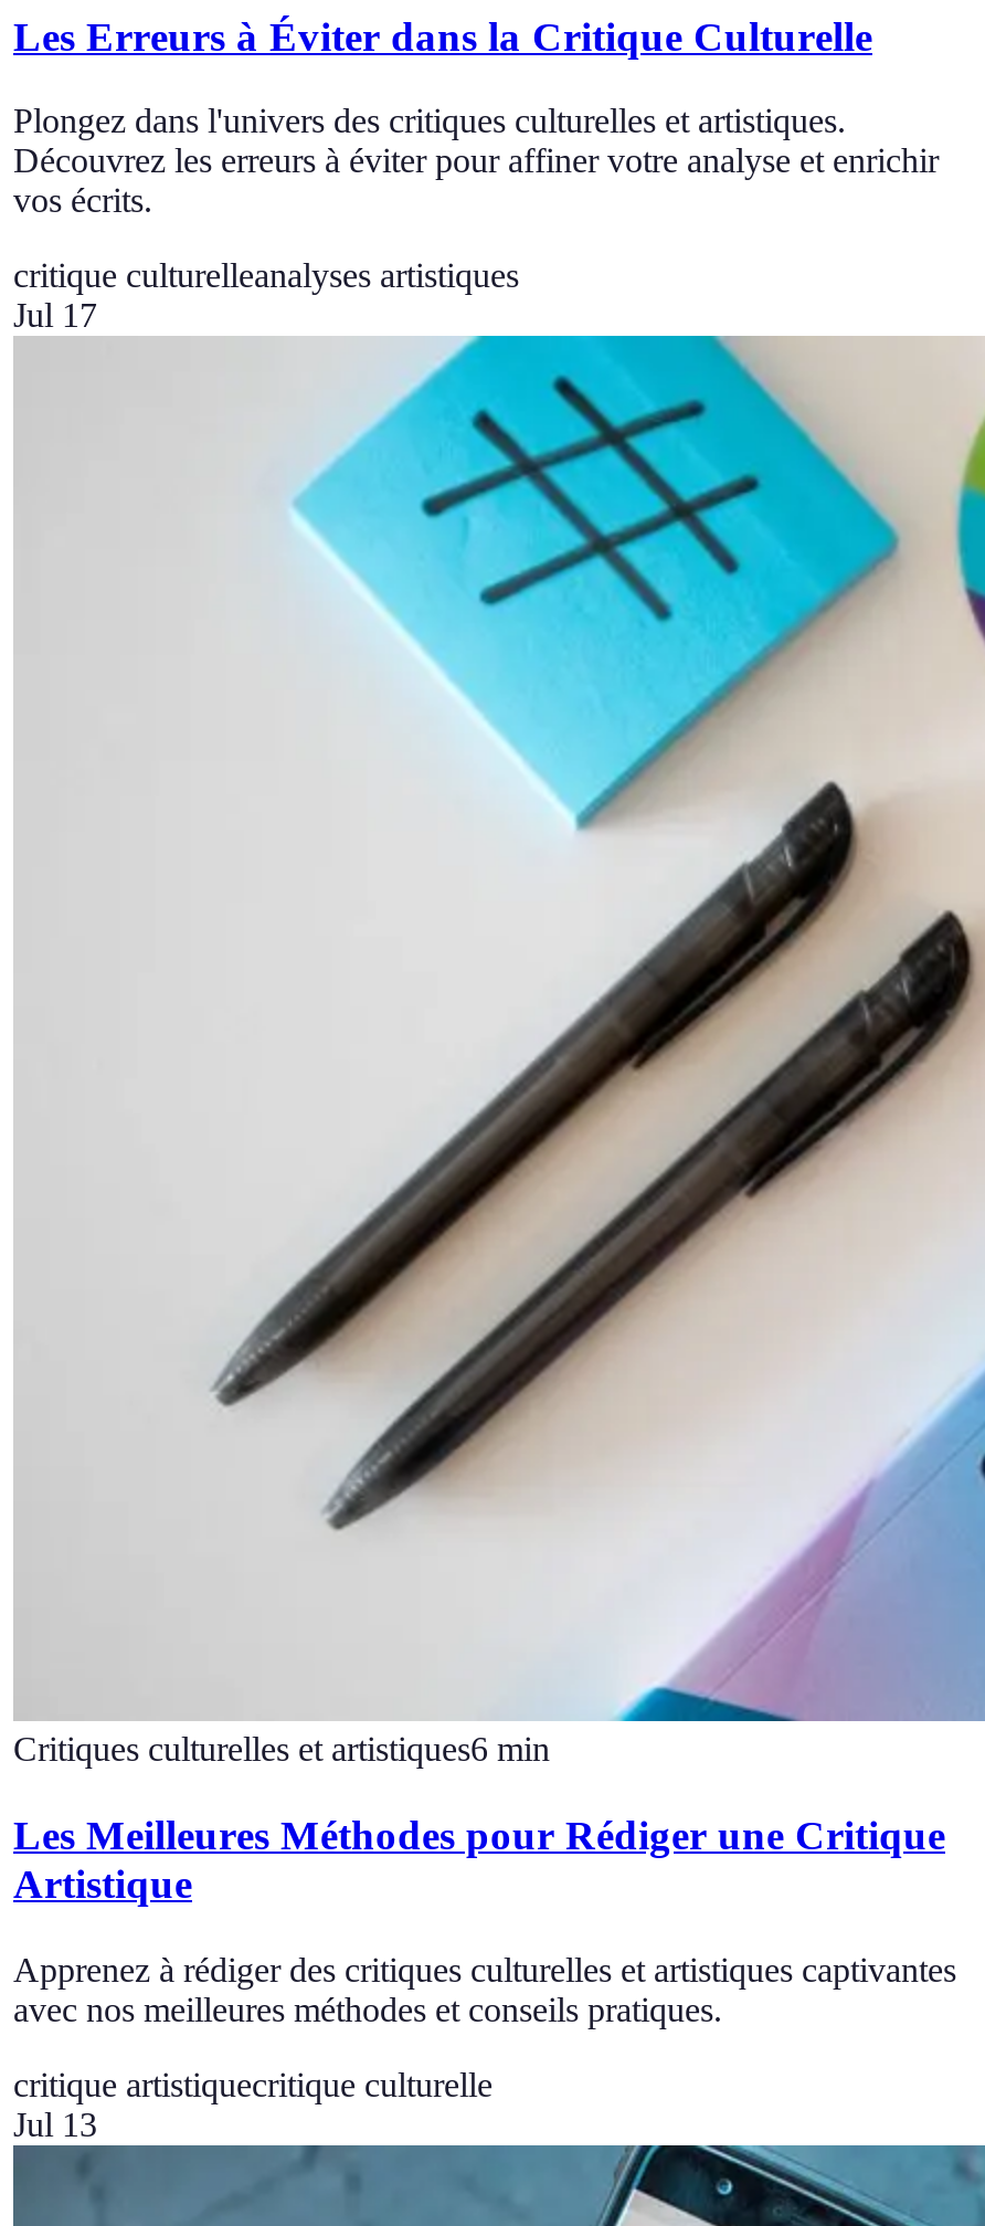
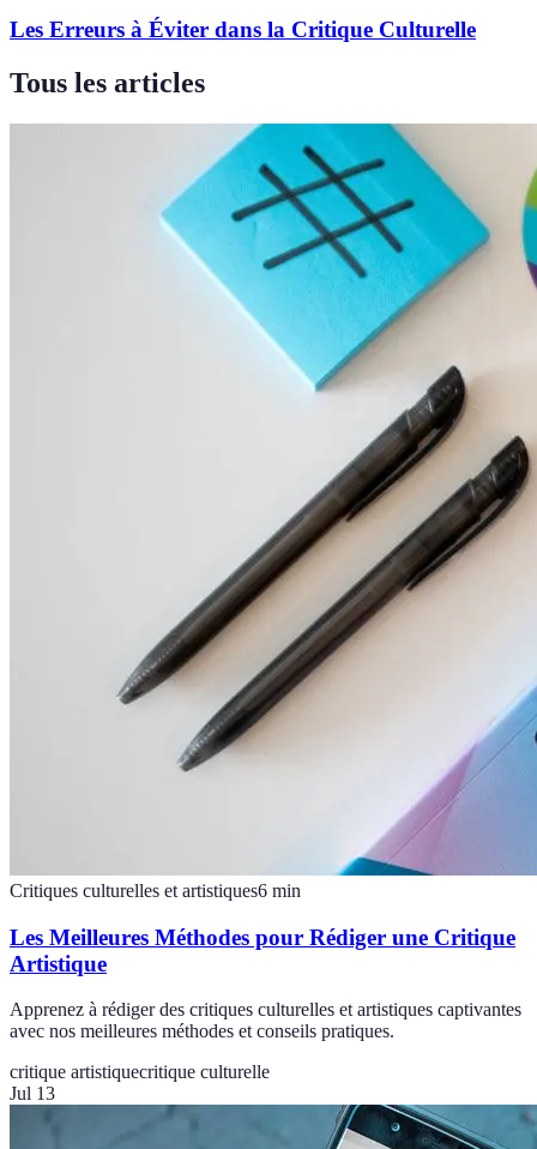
- Plongez dans l'univers des critiques culturelles et artistiques.
- Découvrez les erreurs à éviter pour affiner votre analyse et enrichir
- vos écrits.
- critique culturelleanalyses artistiques
- Jul 17
+ Tous les articles
